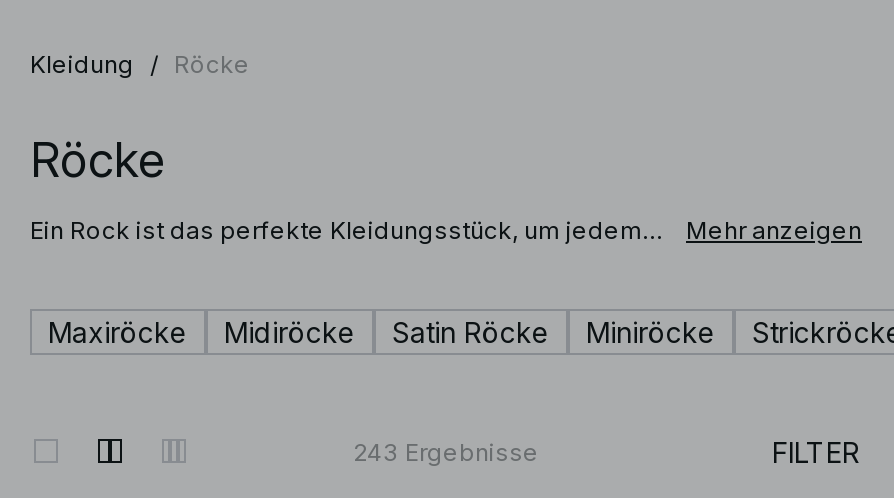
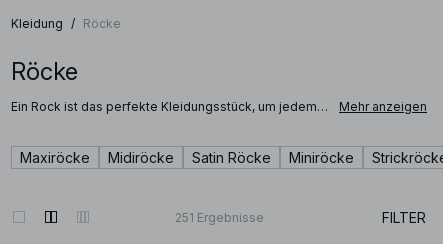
- 243 Ergebnisse
+ 251 Ergebnisse
